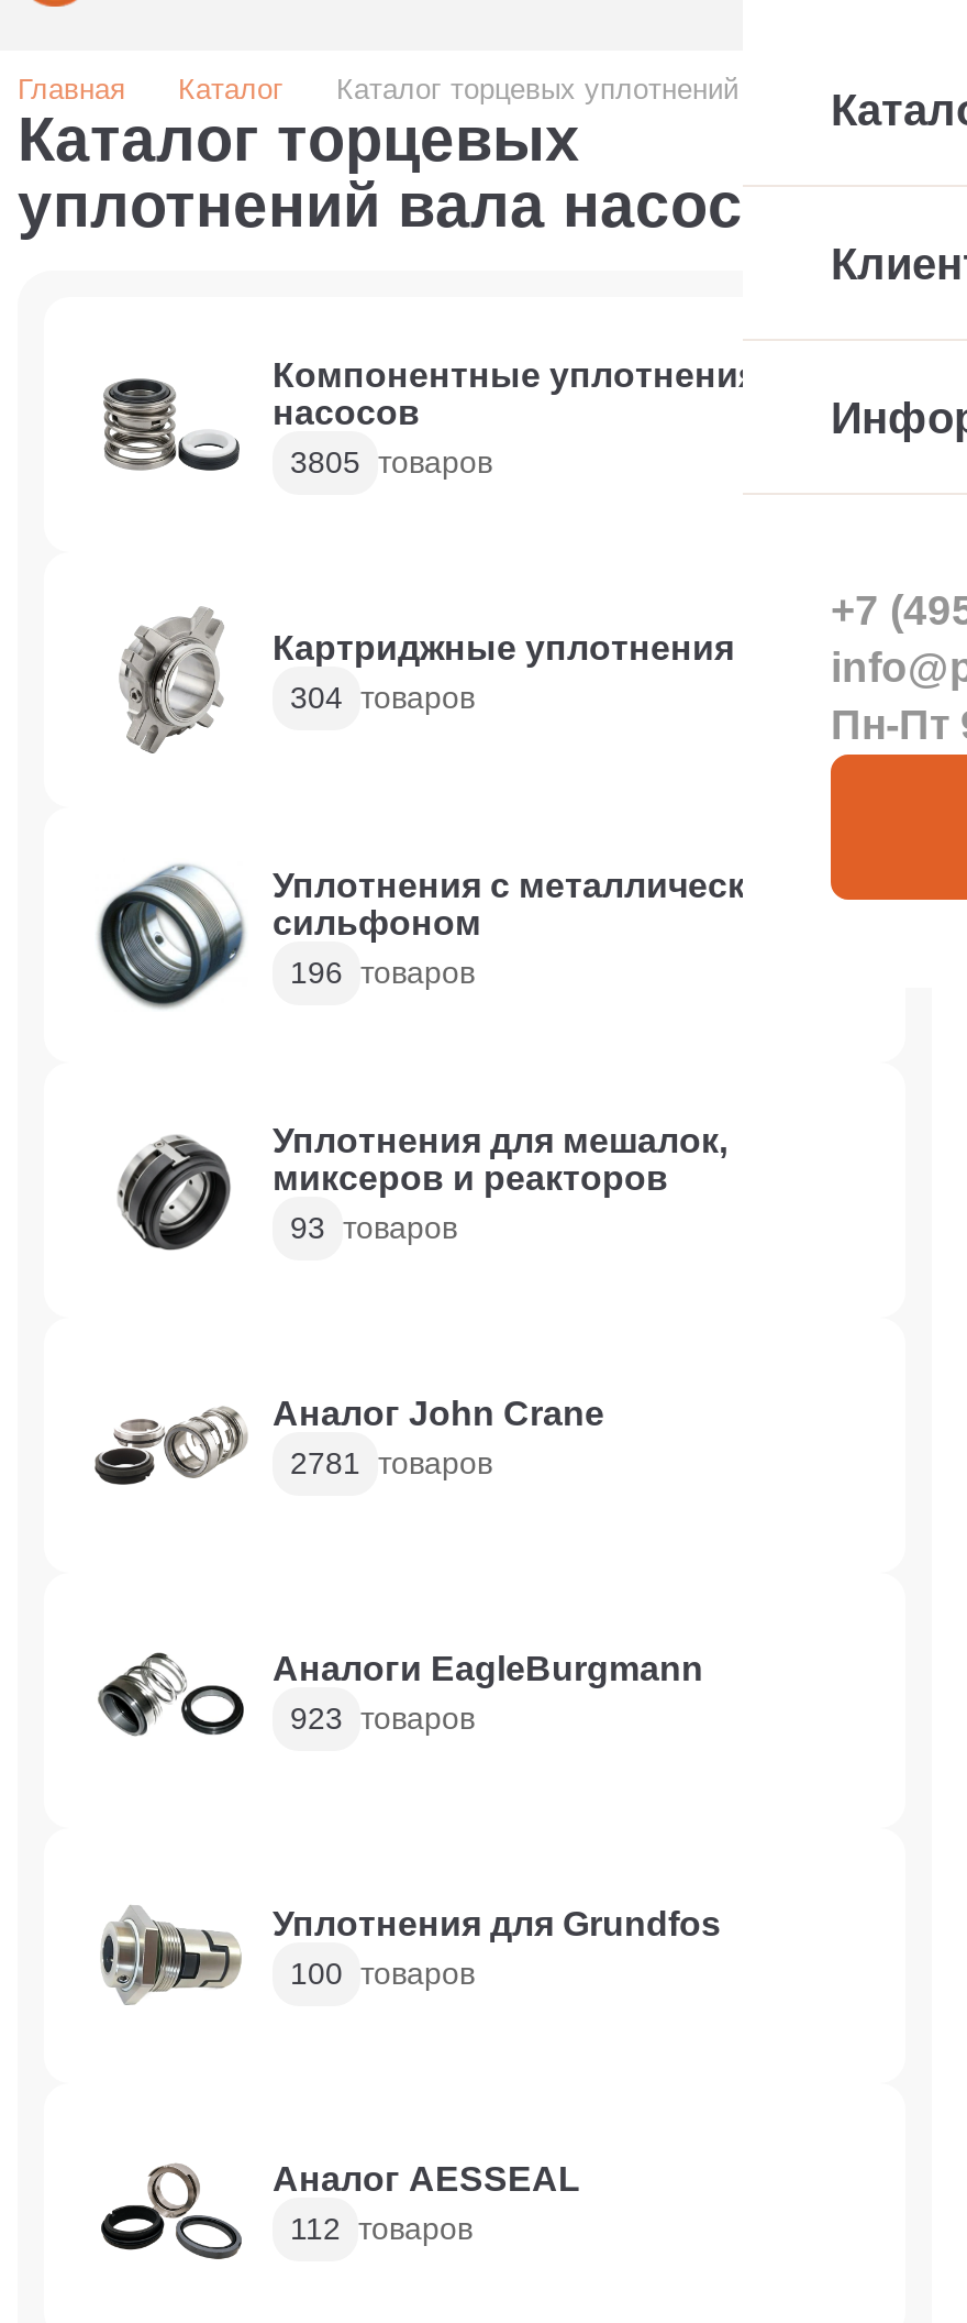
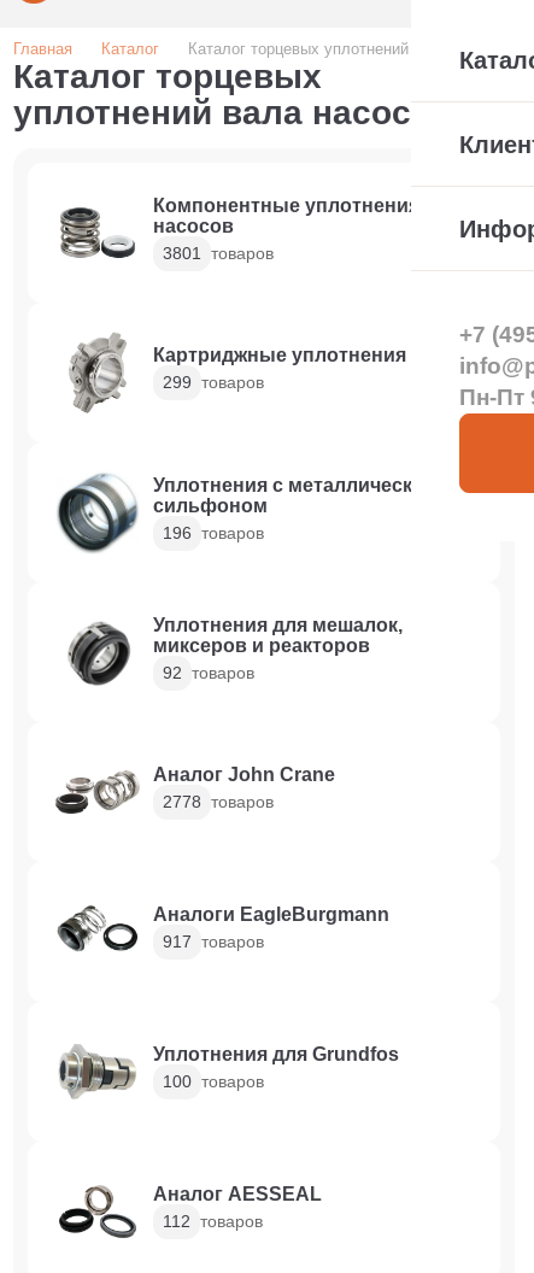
- 3805 товаров
+ 3801 товаров

- 304 товаров
+ 299 товаров

- 93 товаров
+ 92 товаров

- 2781 товаров
+ 2778 товаров

- 923 товаров
+ 917 товаров
